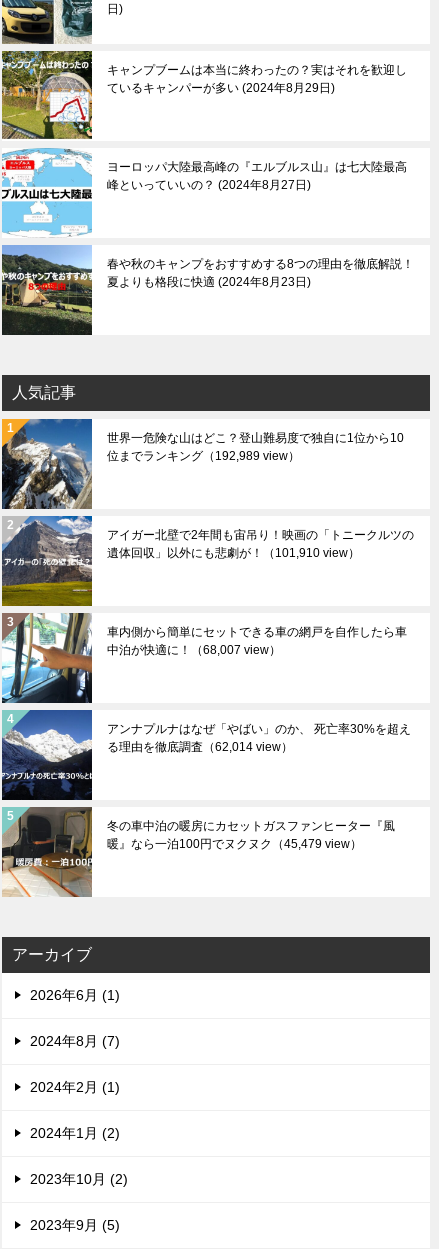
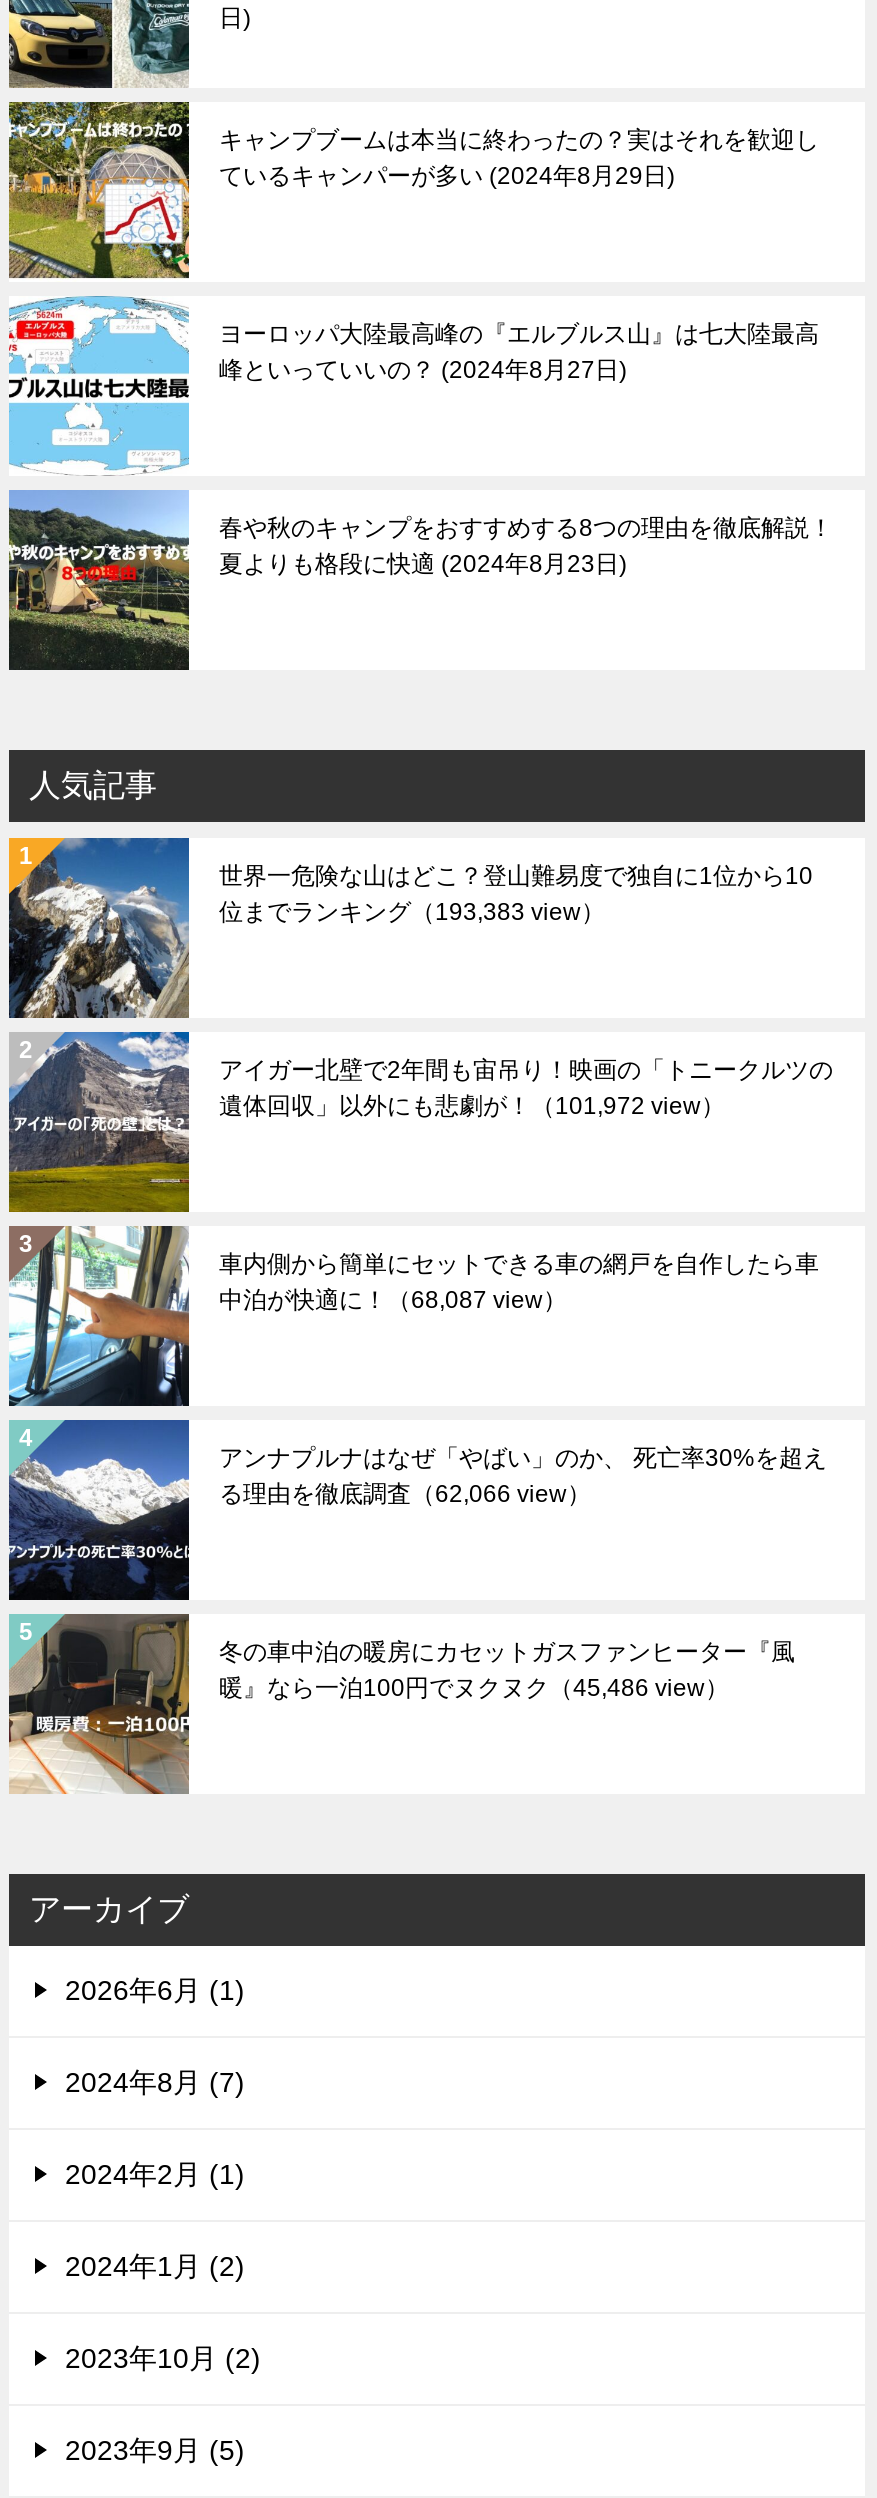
- 位までランキング（192,989 view）
+ 位までランキング（193,383 view）

- 遺体回収」以外にも悲劇が！（101,910 view）
+ 遺体回収」以外にも悲劇が！（101,972 view）

- 中泊が快適に！（68,007 view）
+ 中泊が快適に！（68,087 view）

- る理由を徹底調査（62,014 view）
+ る理由を徹底調査（62,066 view）

- 暖』なら一泊100円でヌクヌク（45,479 view）
+ 暖』なら一泊100円でヌクヌク（45,486 view）
